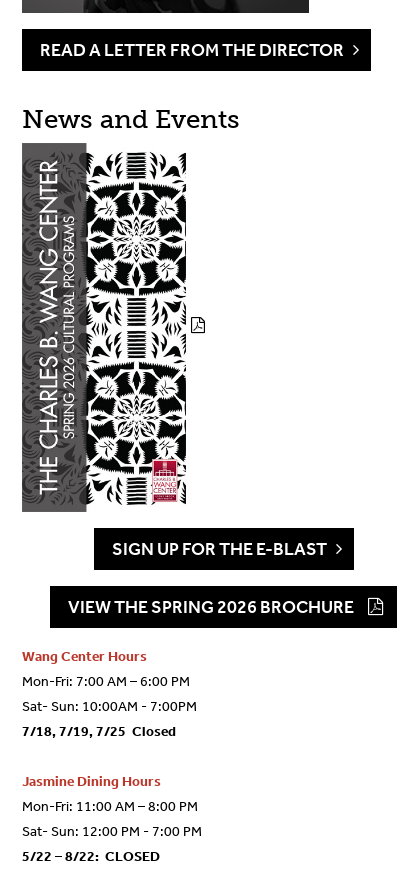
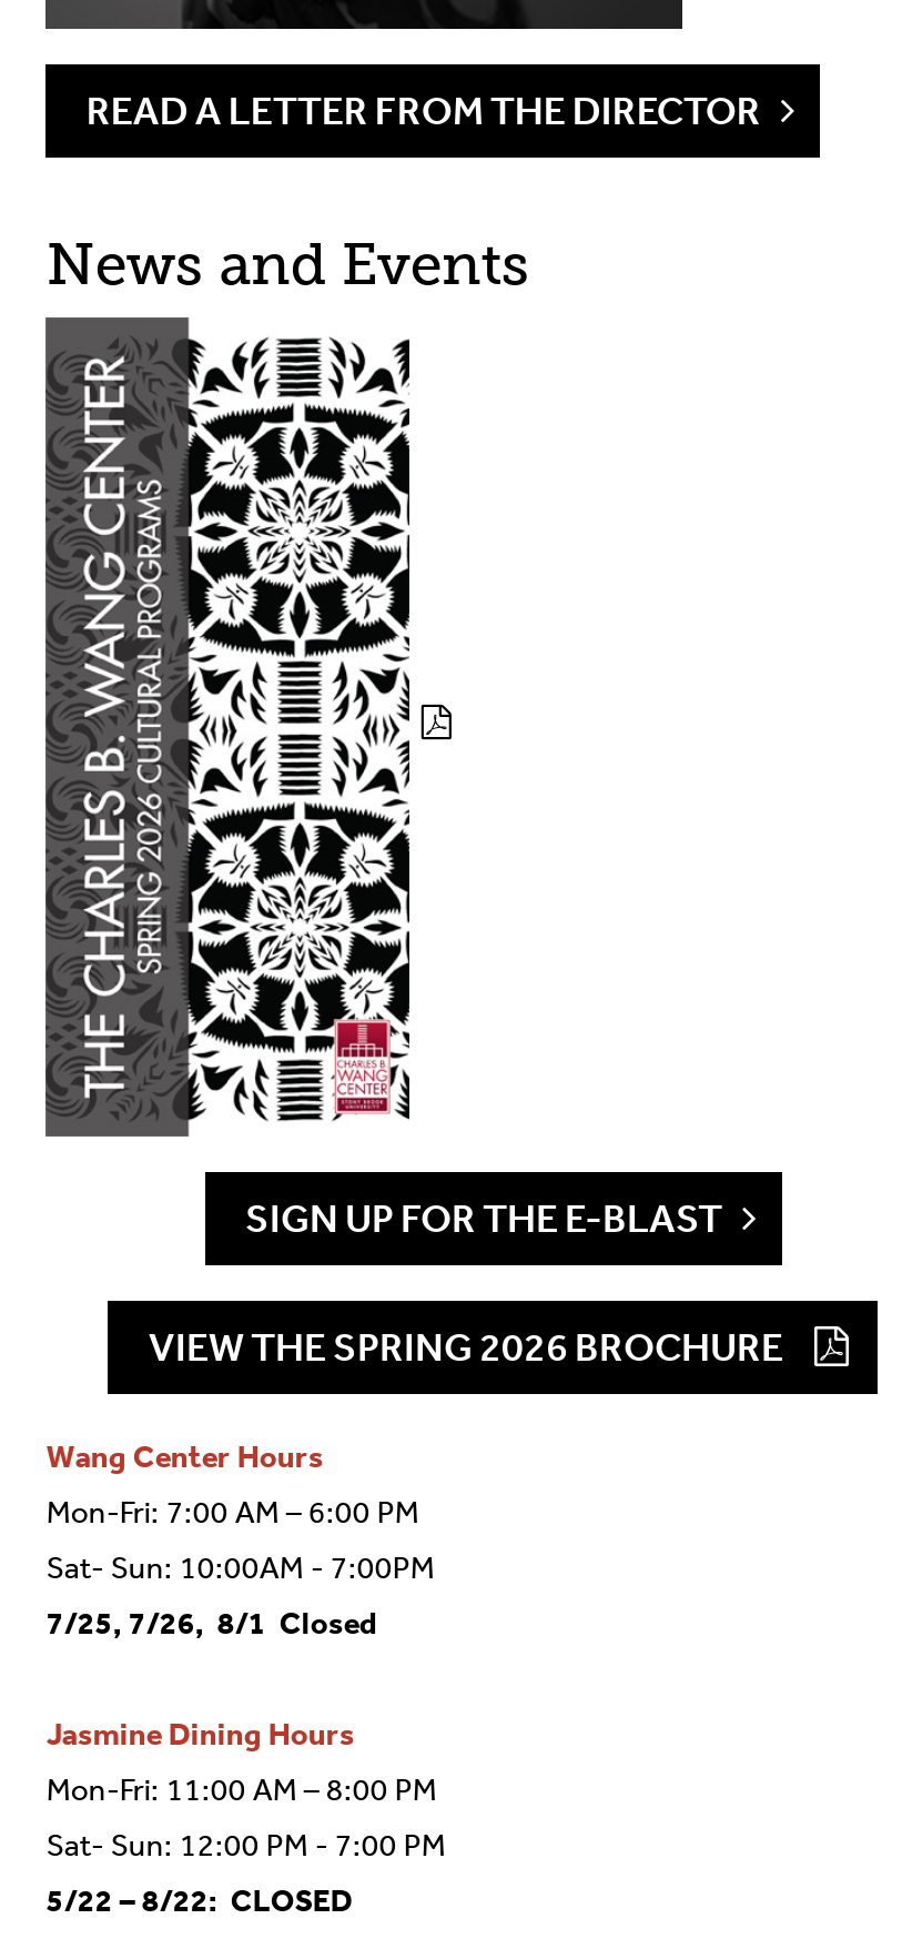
- 7/18, 7/19, 7/25 Closed
+ 7/25, 7/26, 8/1 Closed
